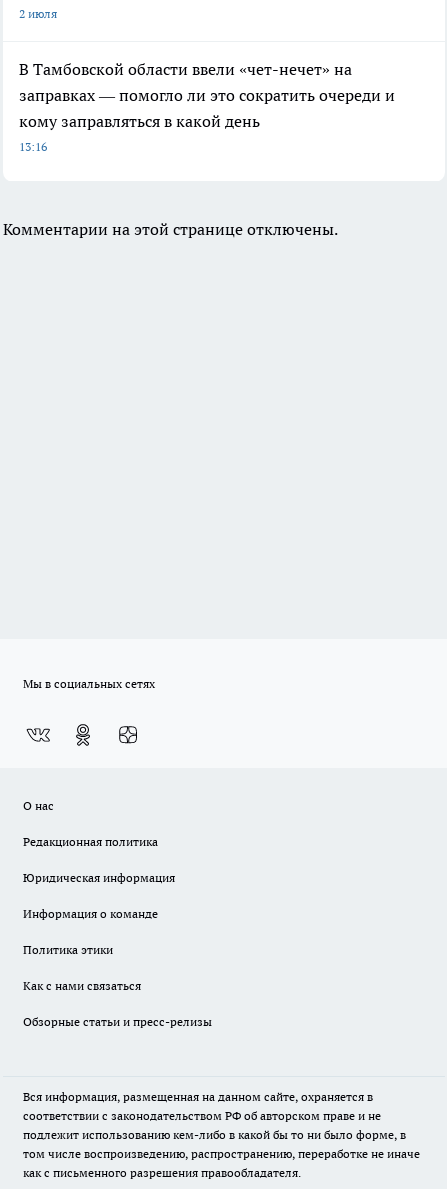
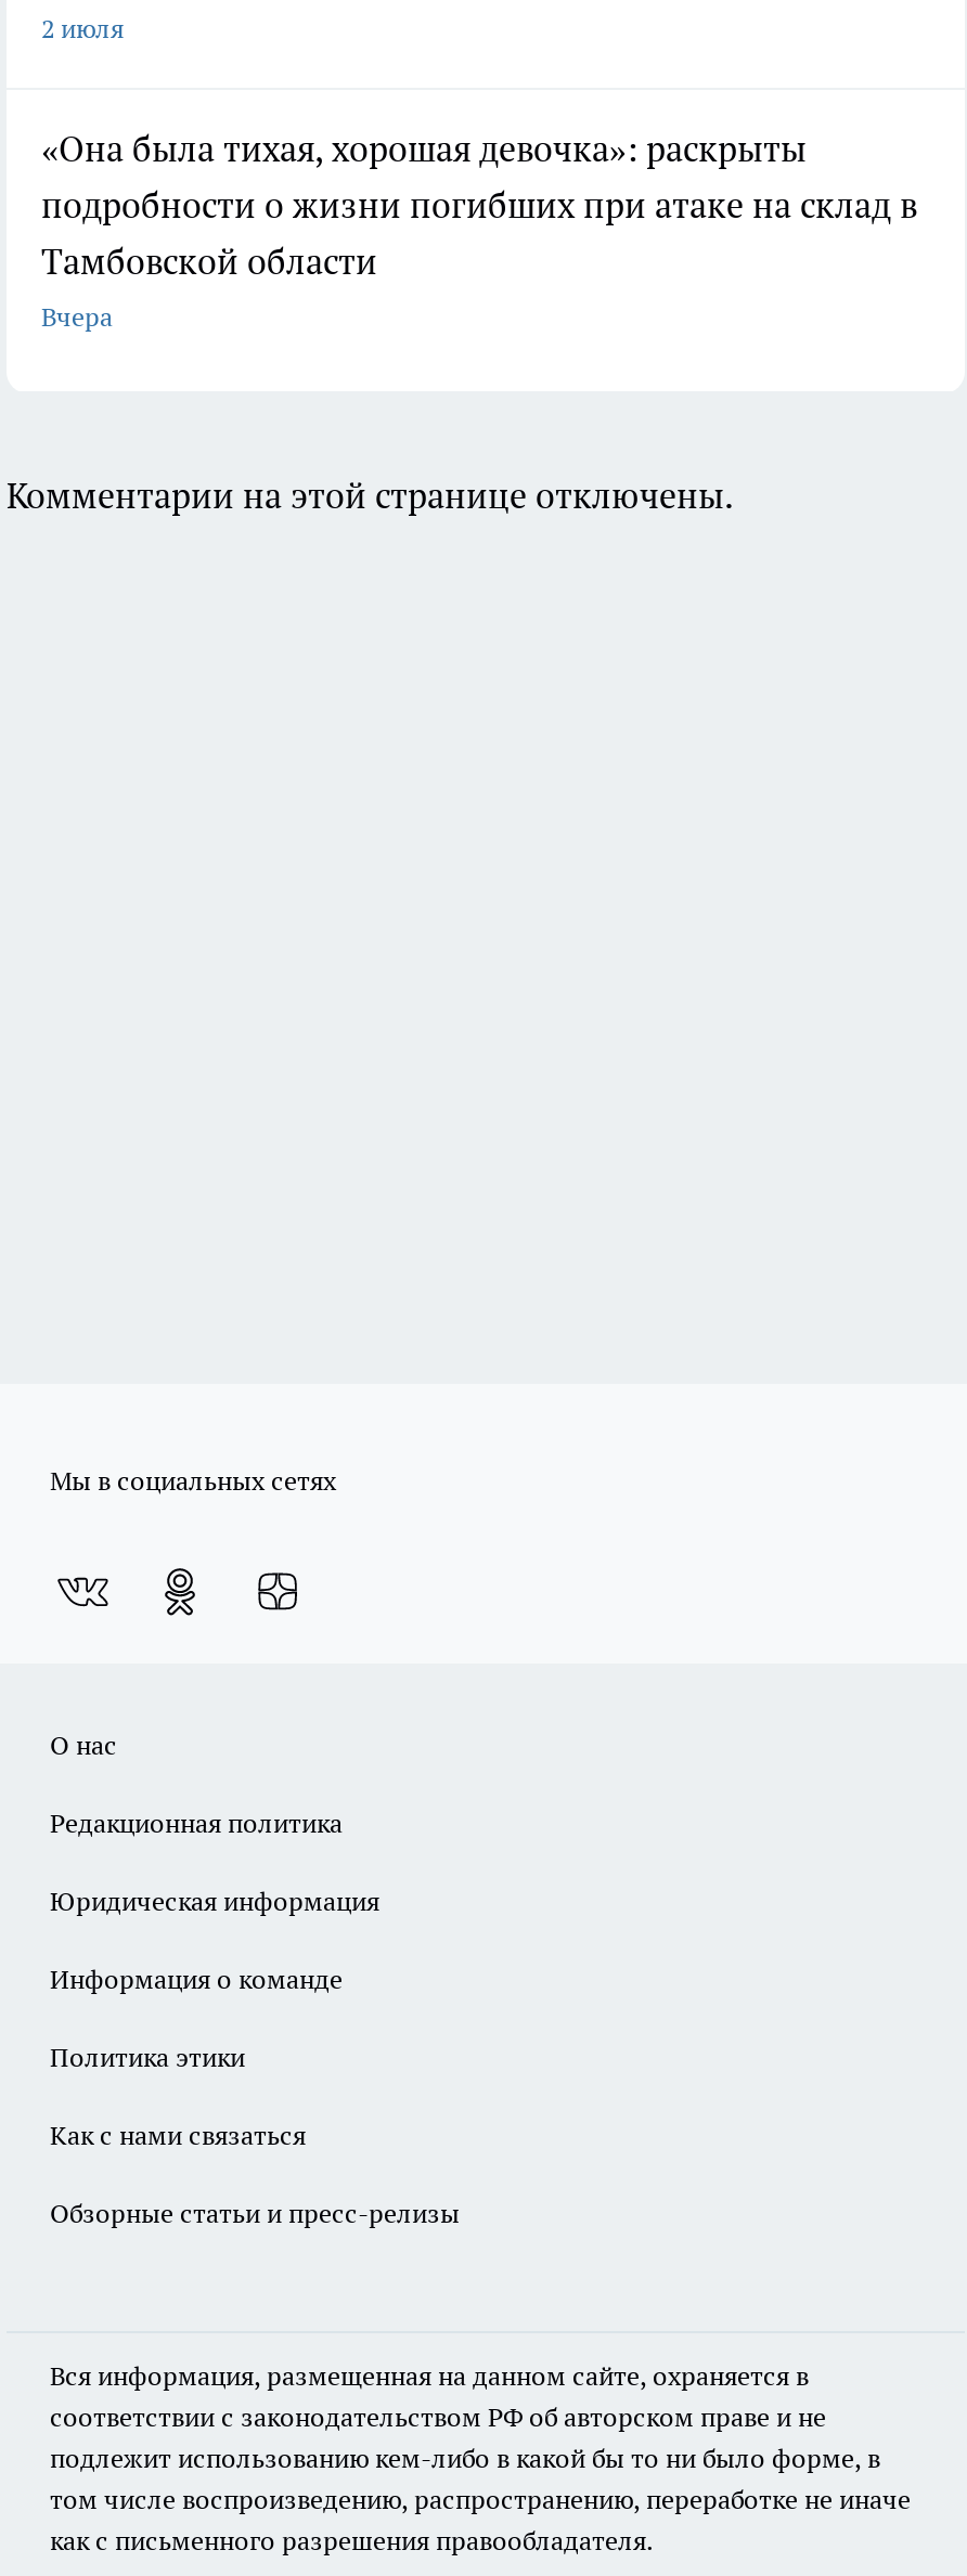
- В Тамбовской области ввели «чет-нечет» на
- заправках — помогло ли это сократить очереди и
- кому заправляться в какой день
- 13:16
+ «Она была тихая, хорошая девочка»: раскрыты
+ подробности о жизни погибших при атаке на склад в
+ Тамбовской области
+ Вчера
